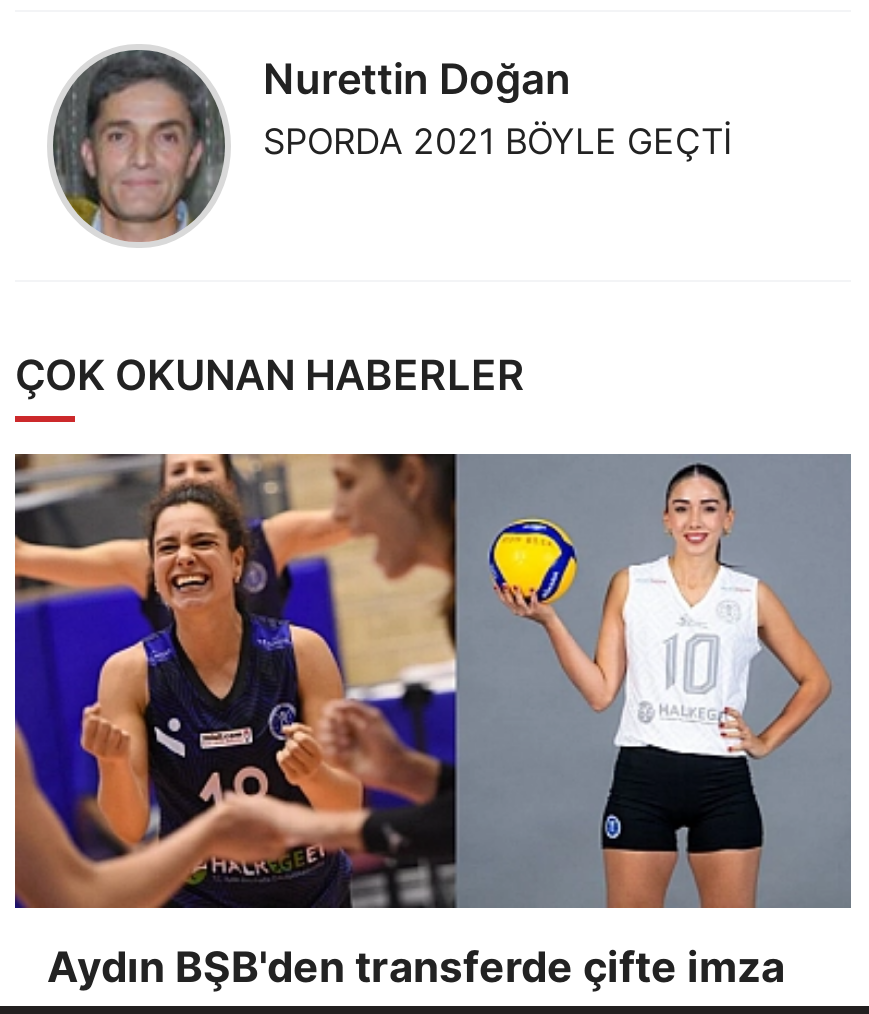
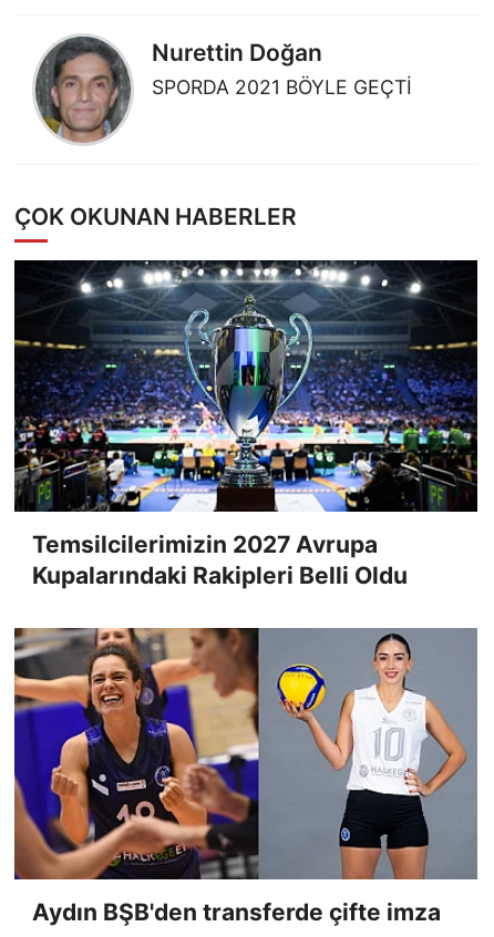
+ [image]
+ Temsilcilerimizin 2027 Avrupa
+ Kupalarındaki Rakipleri Belli Oldu
